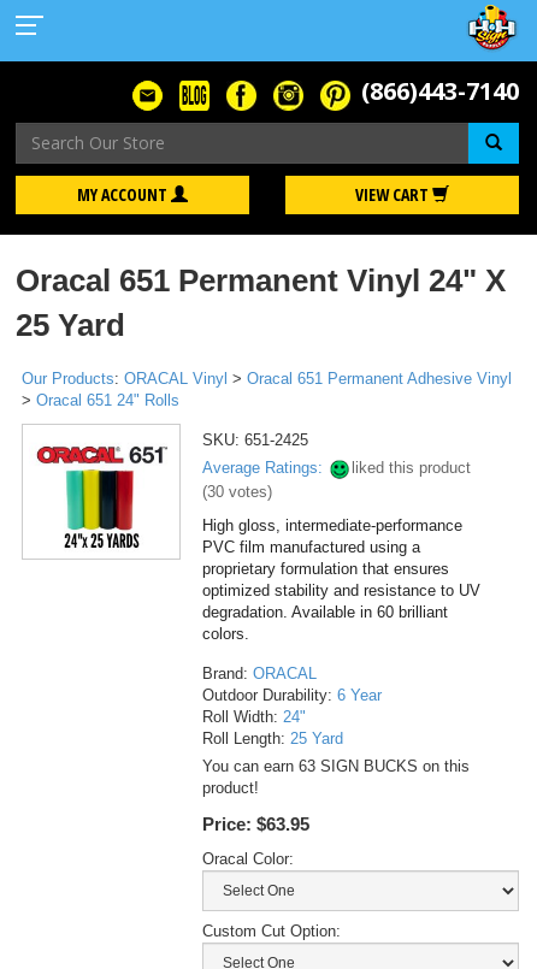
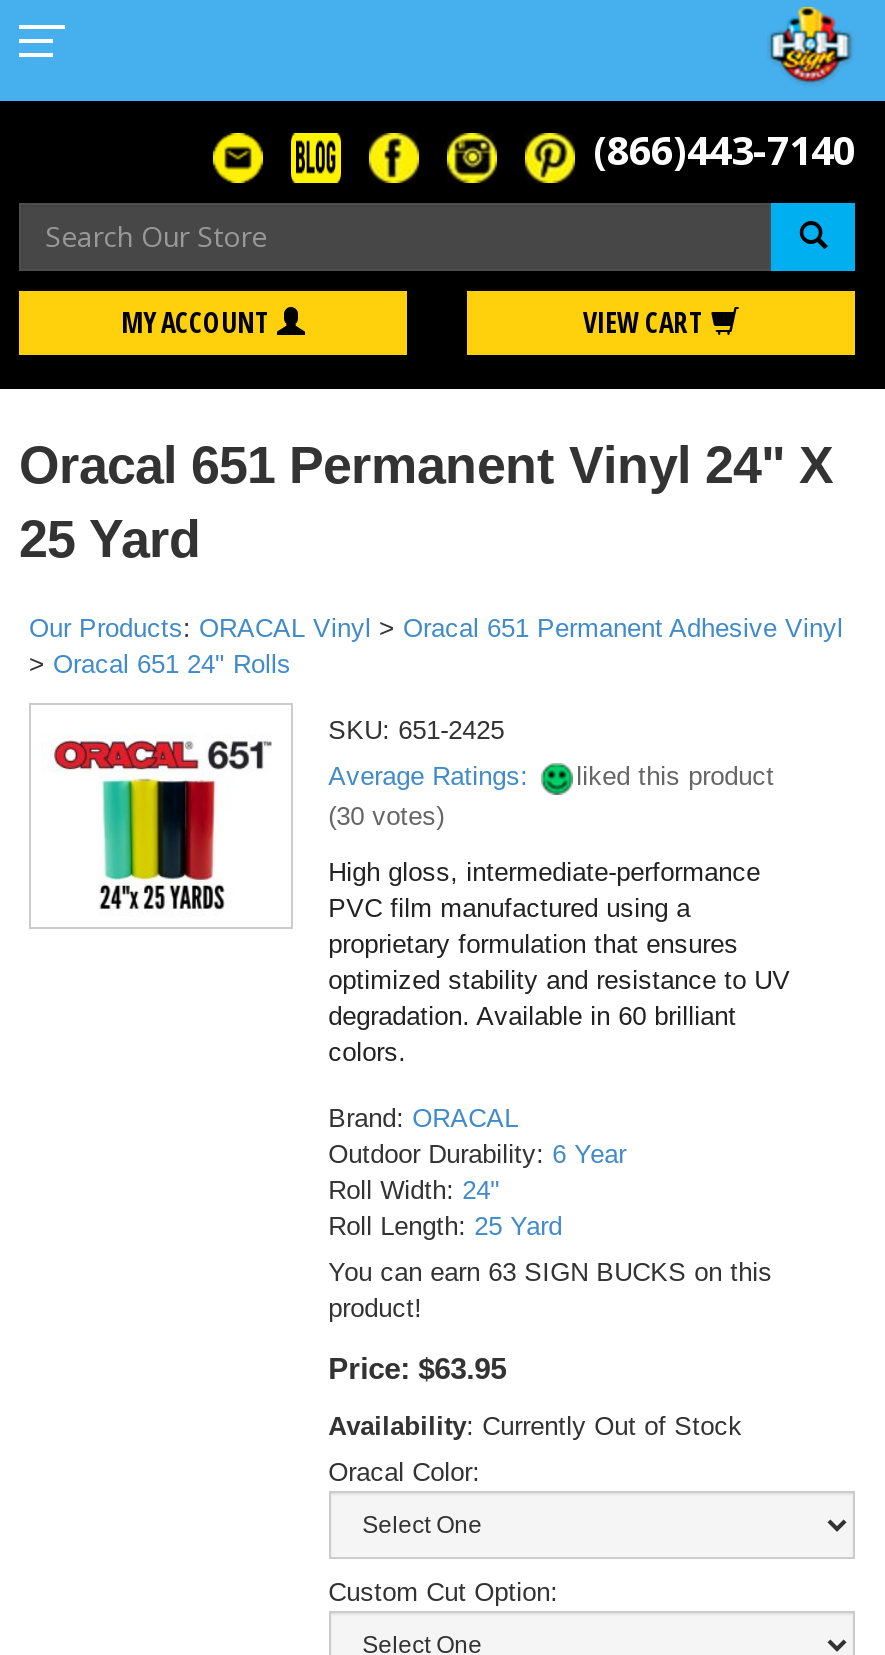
+ Availability: Currently Out of Stock
